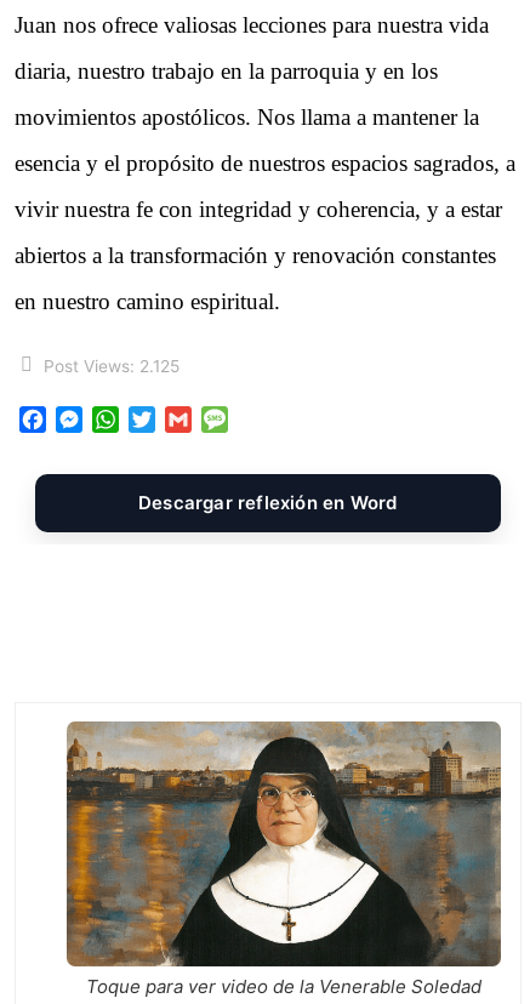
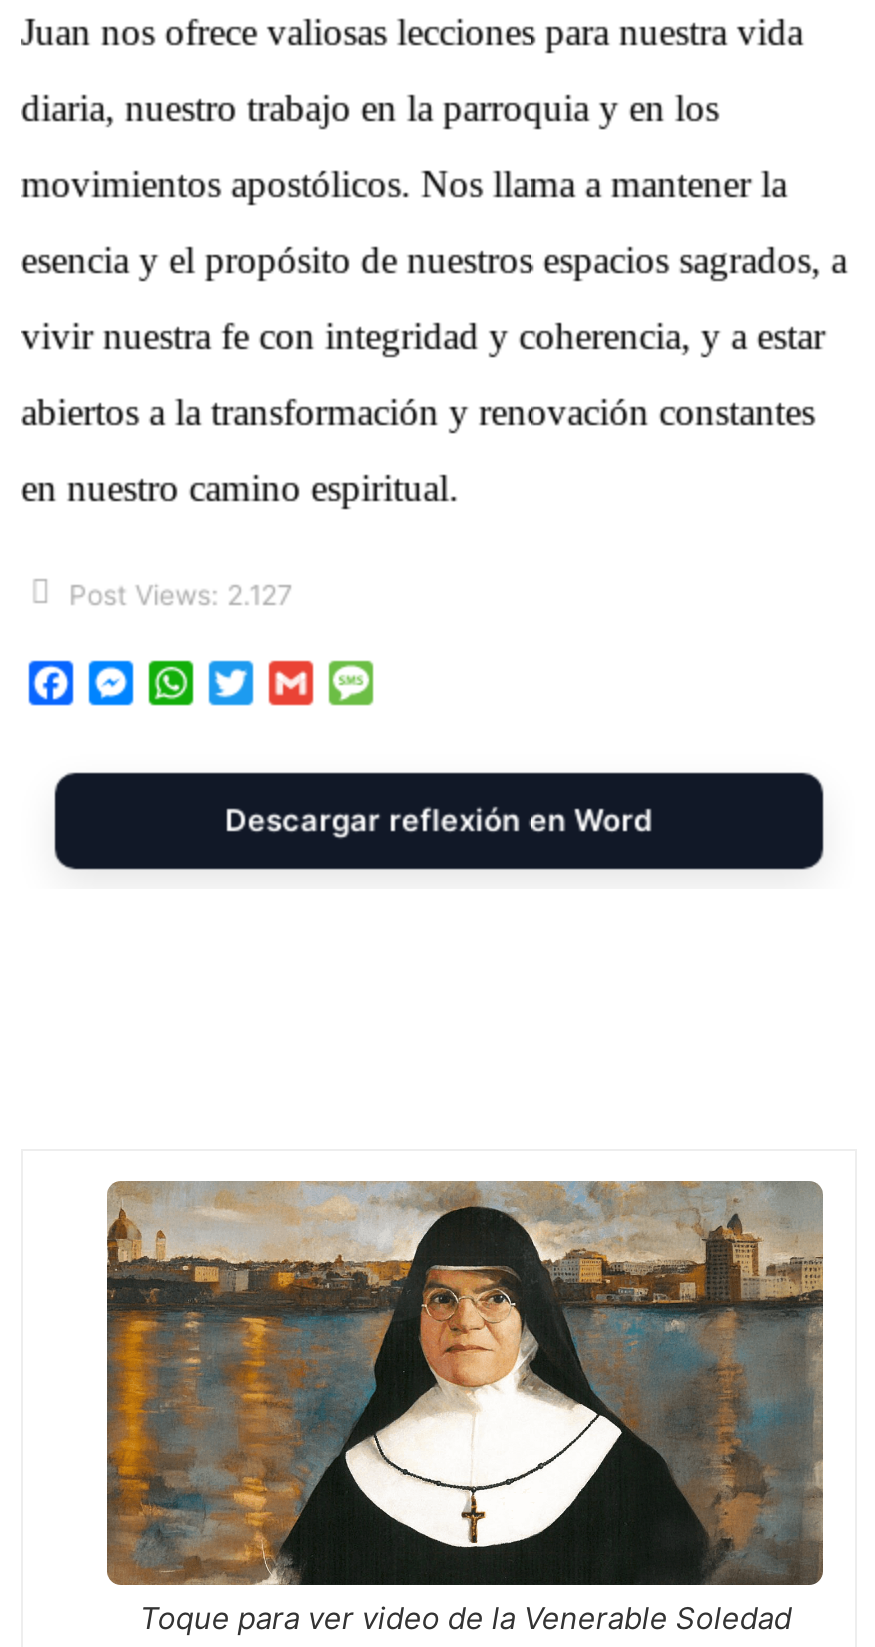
- Post Views: 2.125
+ Post Views: 2.127
